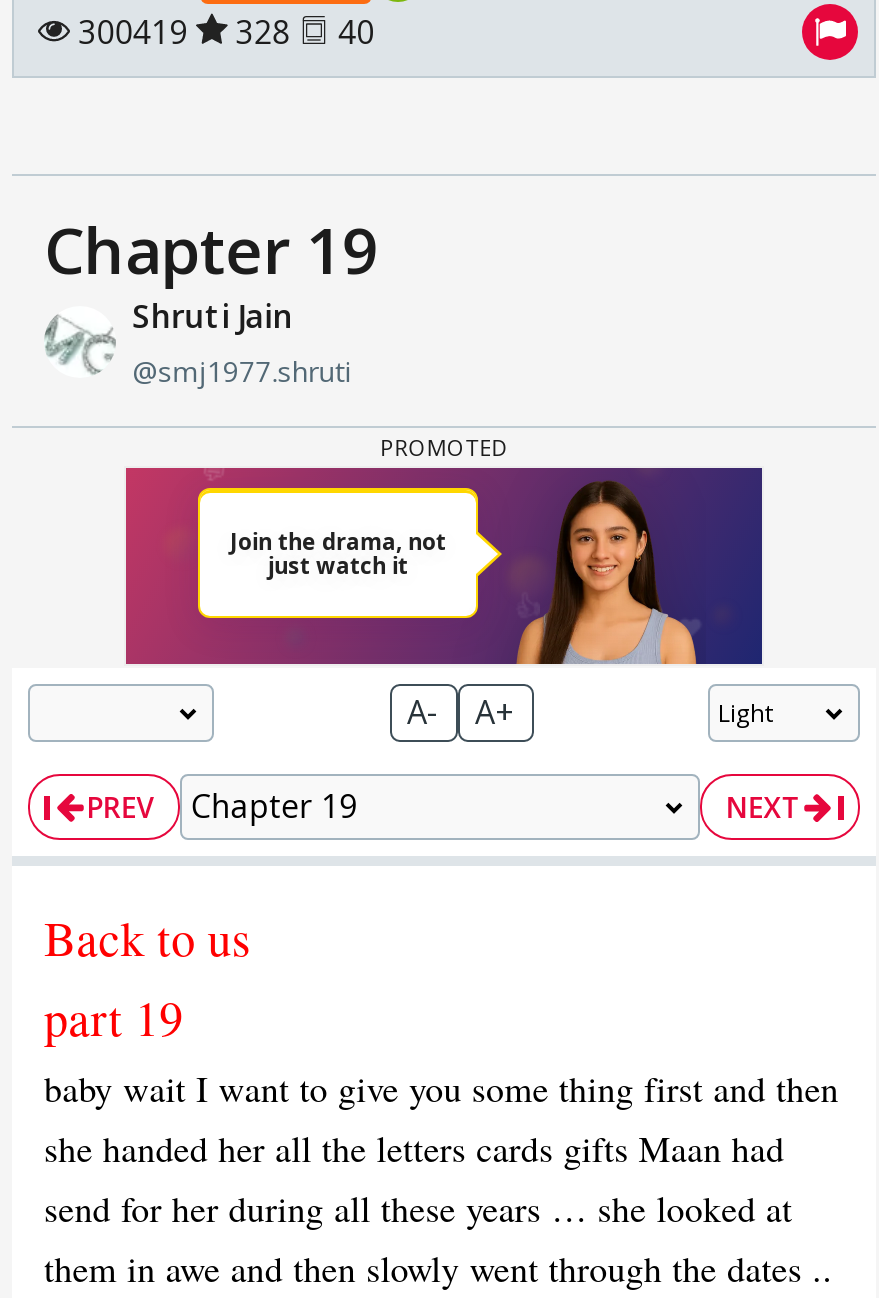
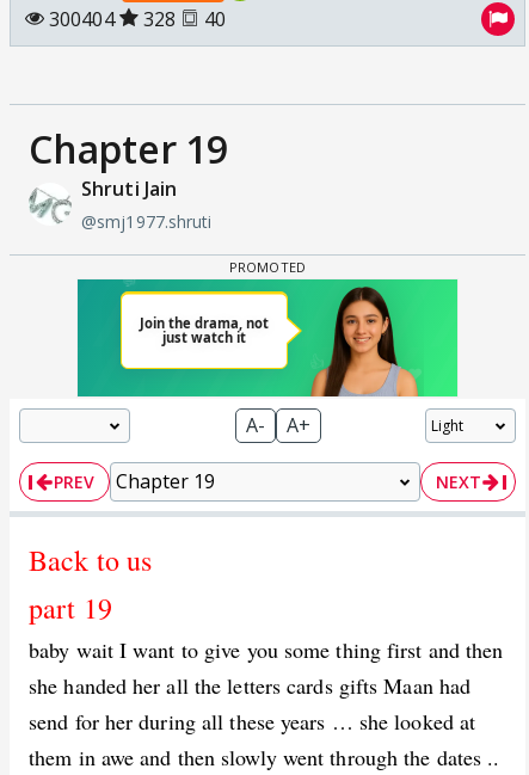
- 300419 328 40
+ 300404 328 40

- [image]
+ [image]
